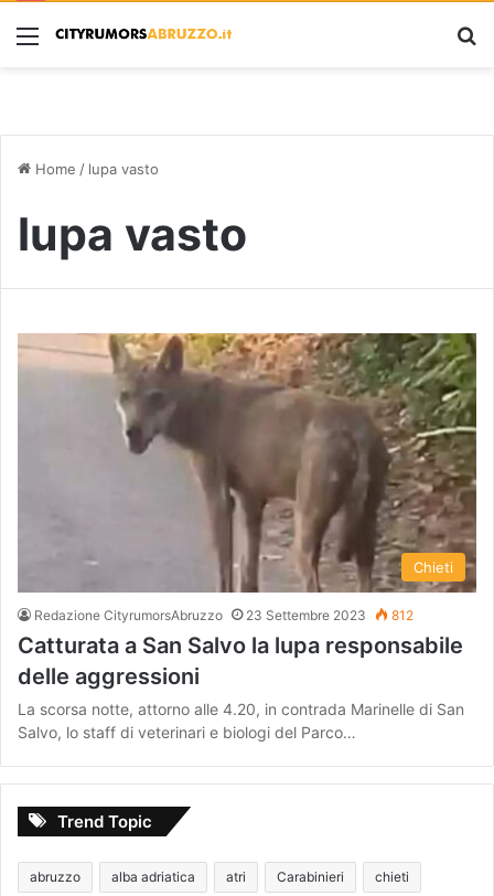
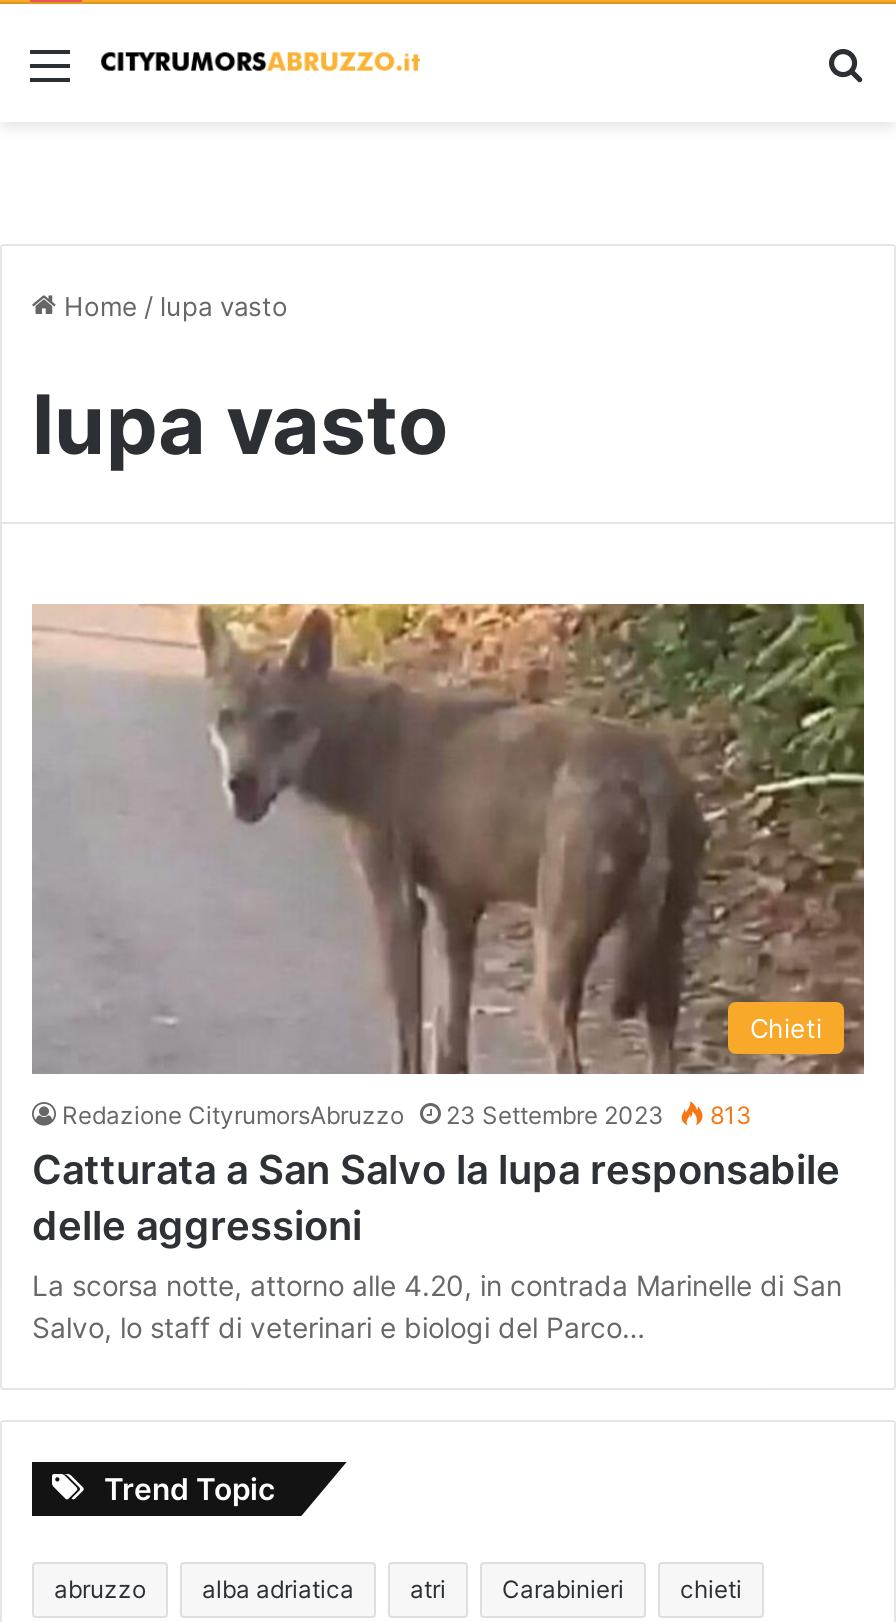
- Redazione CityrumorsAbruzzo 23 Settembre 2023 812
+ Redazione CityrumorsAbruzzo 23 Settembre 2023 813
